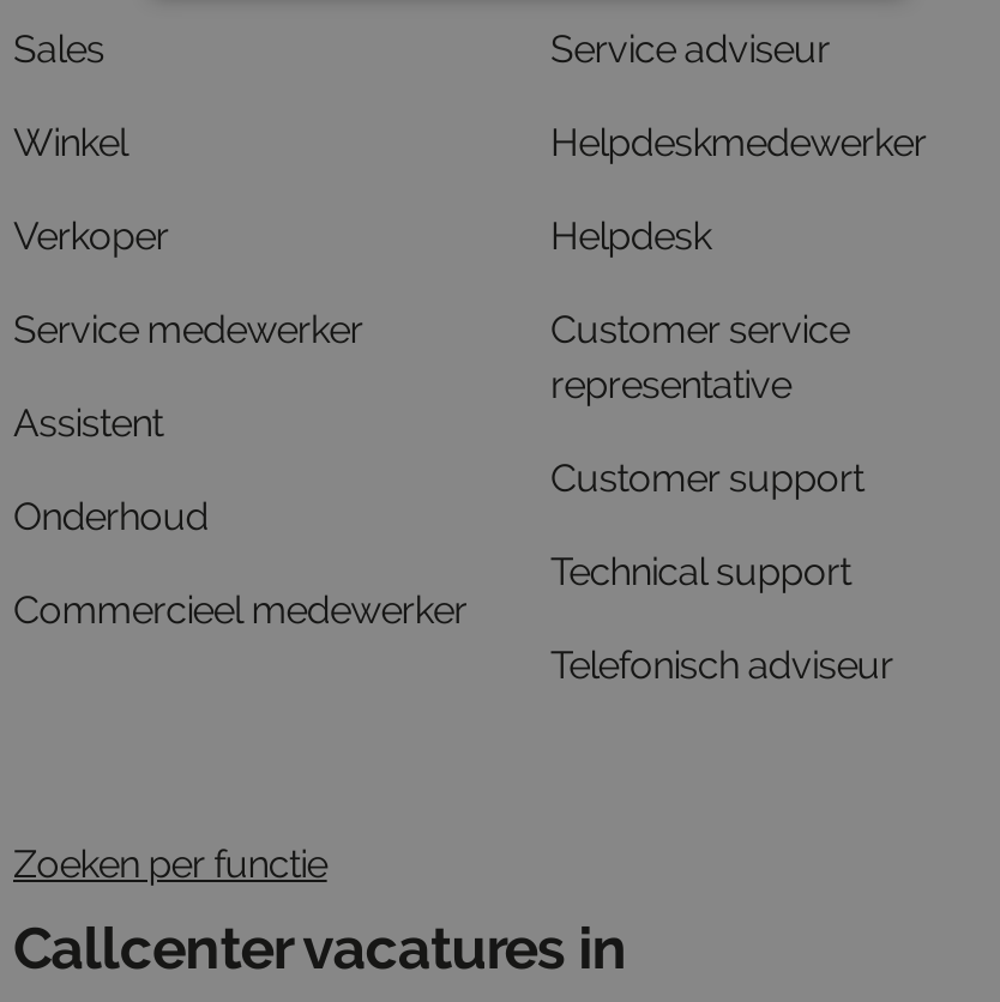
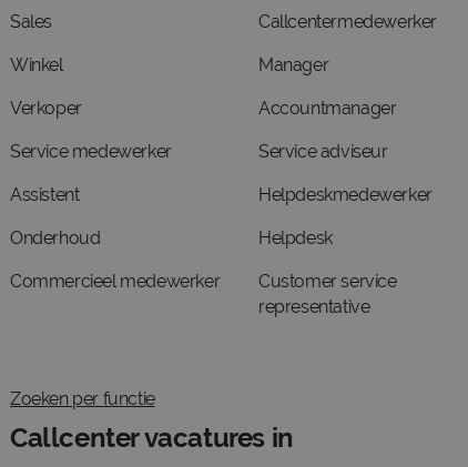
moved down: Service adviseur | Helpdeskmedewerker | Helpdesk | Customer service | representative

+ Callcentermedewerker
+ Manager
+ Accountmanager

- Customer support
- Technical support
- Telefonisch adviseur
